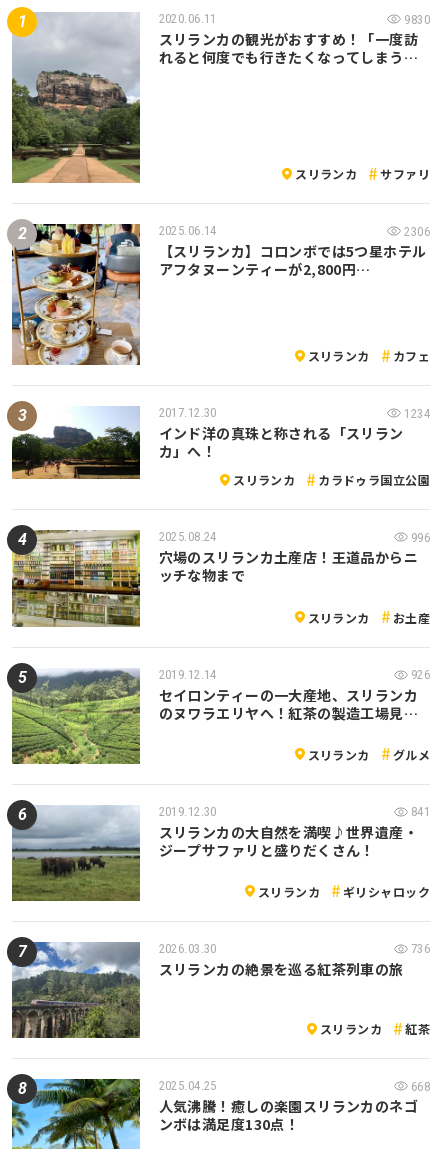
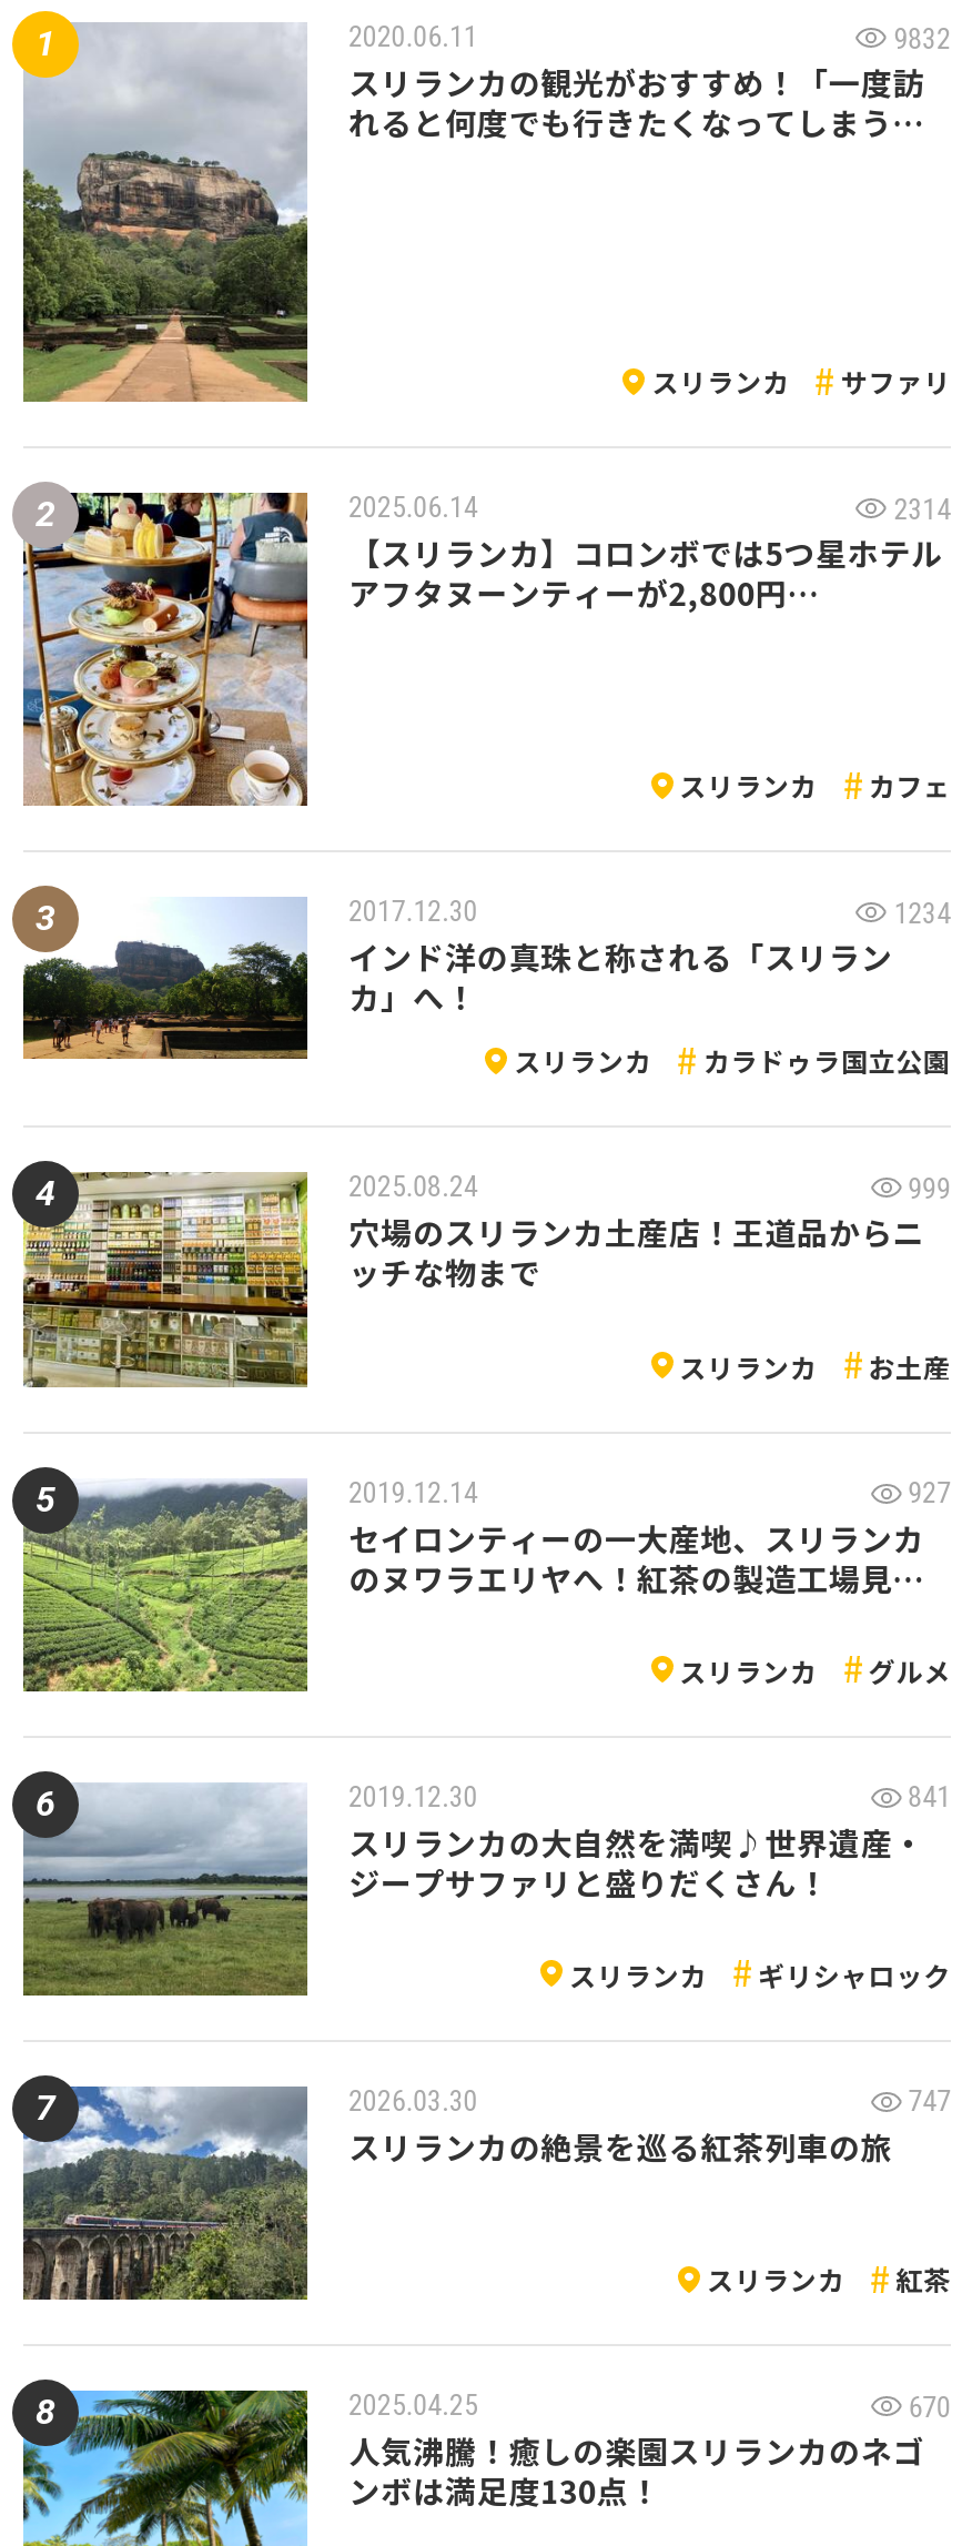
- 9830
+ 9832

- 2306
+ 2314

- 996
+ 999

- 926
+ 927

- 736
+ 747

- 668
+ 670
